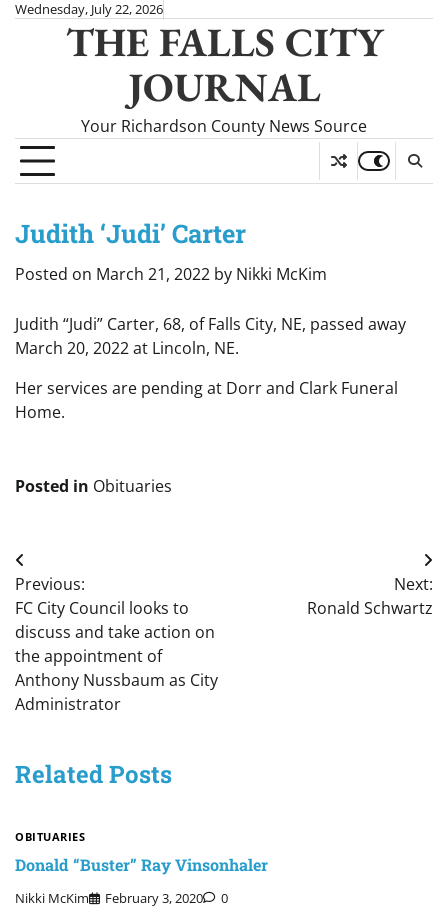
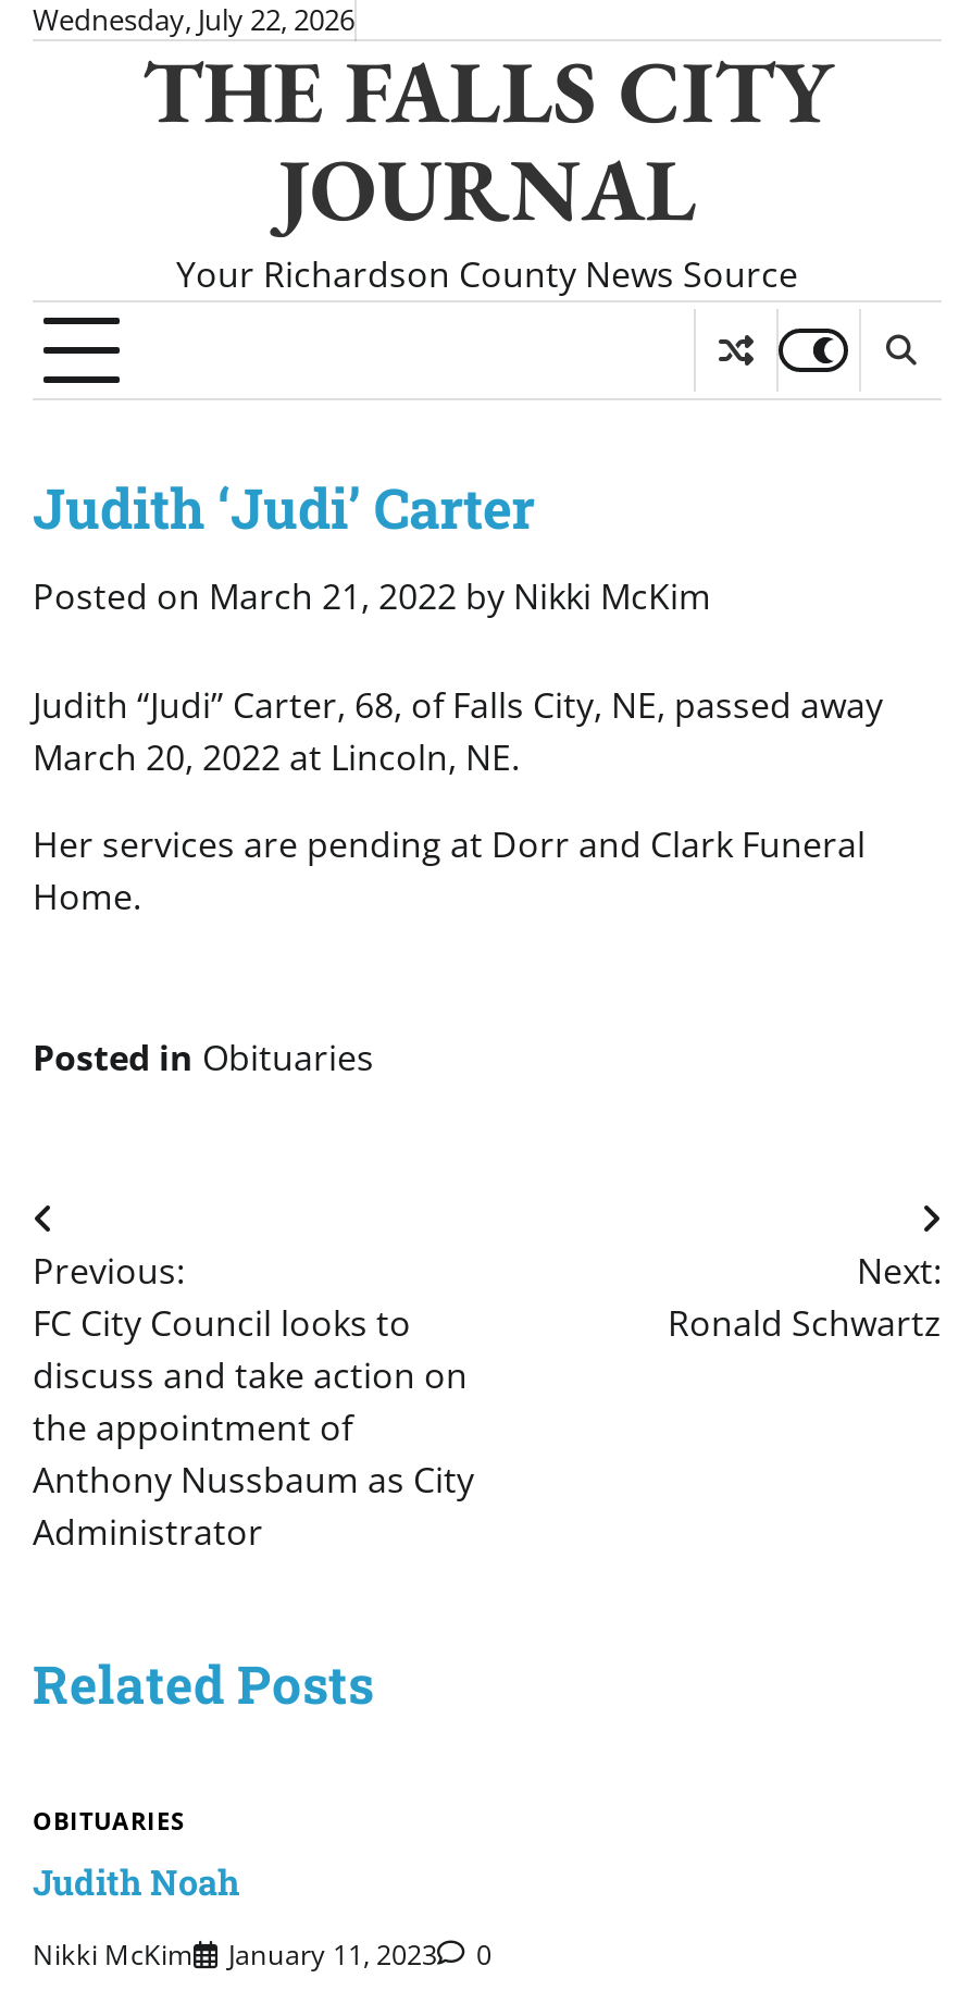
- Donald “Buster” Ray Vinsonhaler
+ Judith Noah

- Nikki McKim February 3, 2020 0
+ Nikki McKim January 11, 2023 0
